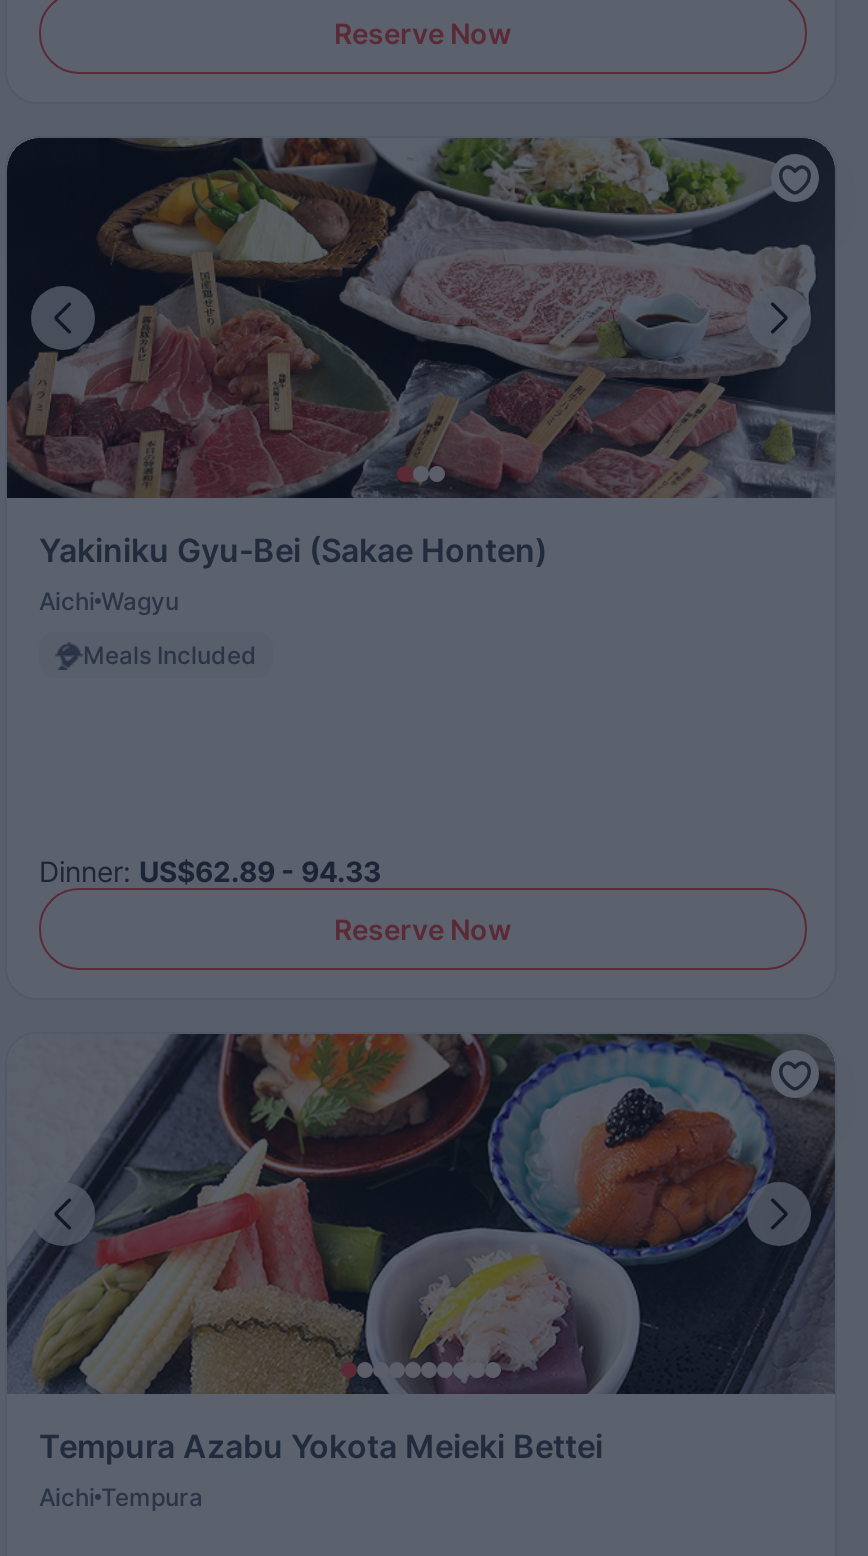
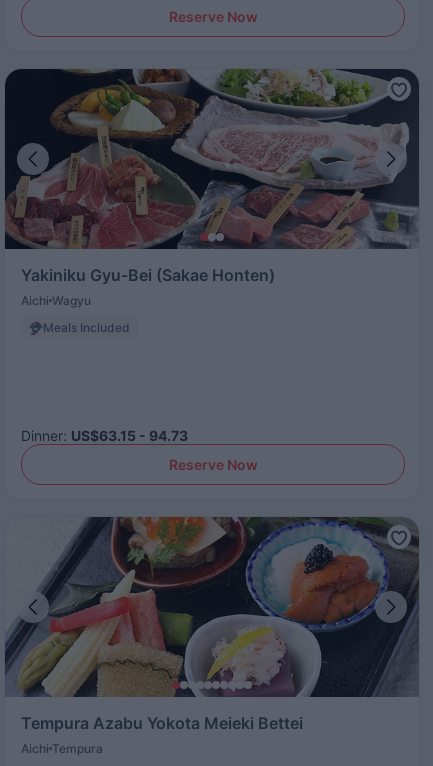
- Dinner: US$62.89 - 94.33
+ Dinner: US$63.15 - 94.73
